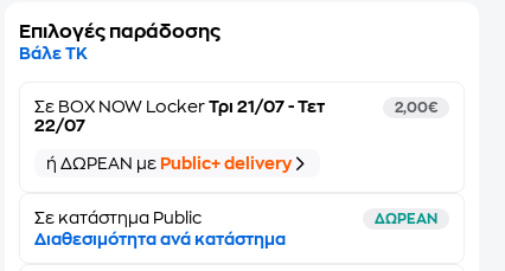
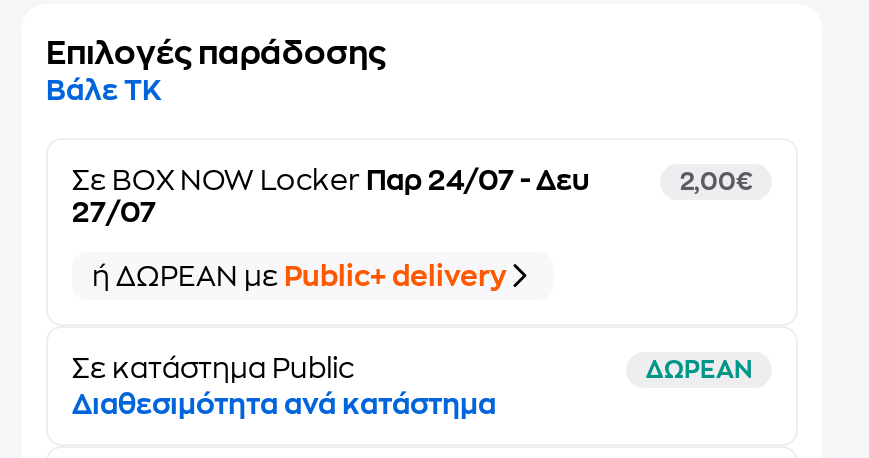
- Σε BOX NOW Locker Τρι 21/07 - Τετ
+ Σε BOX NOW Locker Παρ 24/07 - Δευ

- 22/07
+ 27/07
